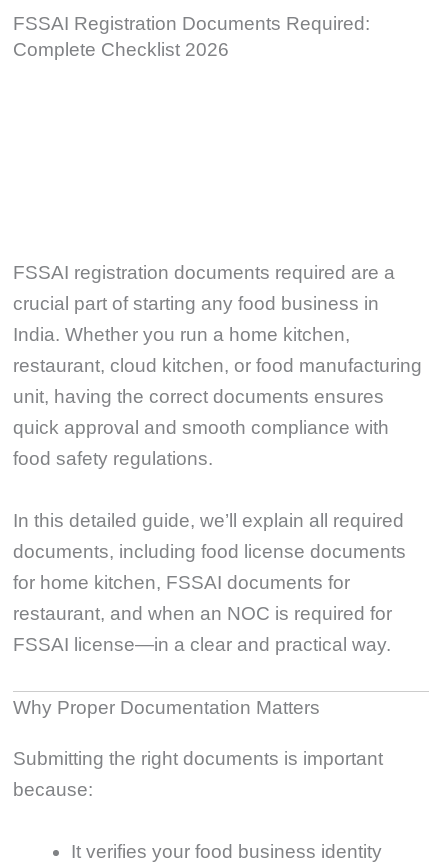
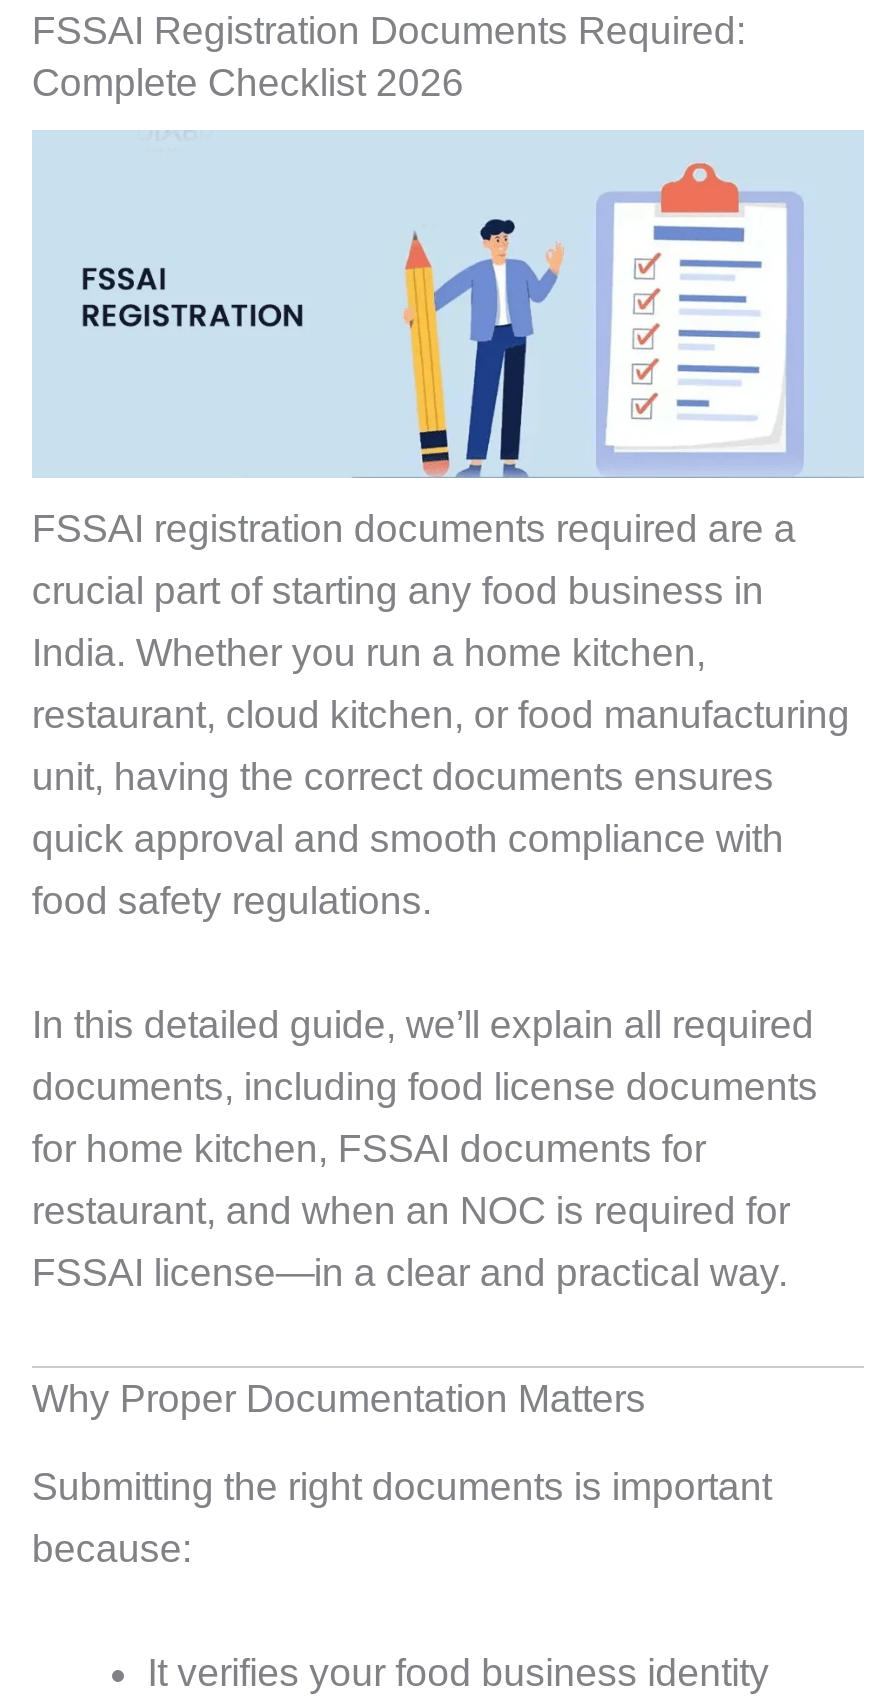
+ [image]
